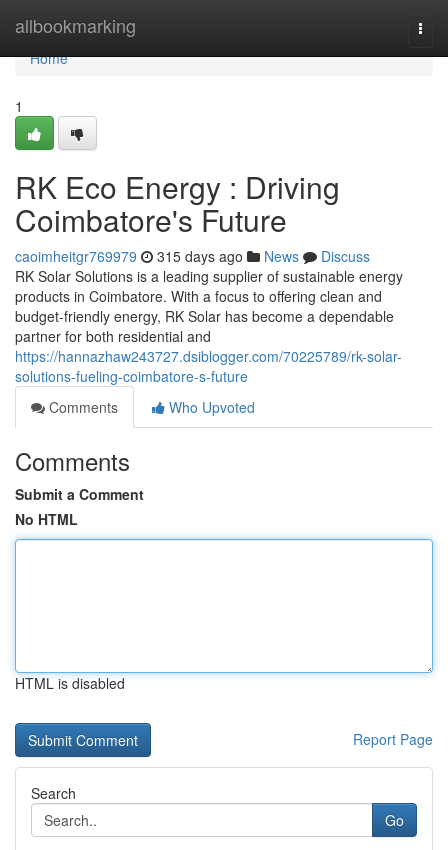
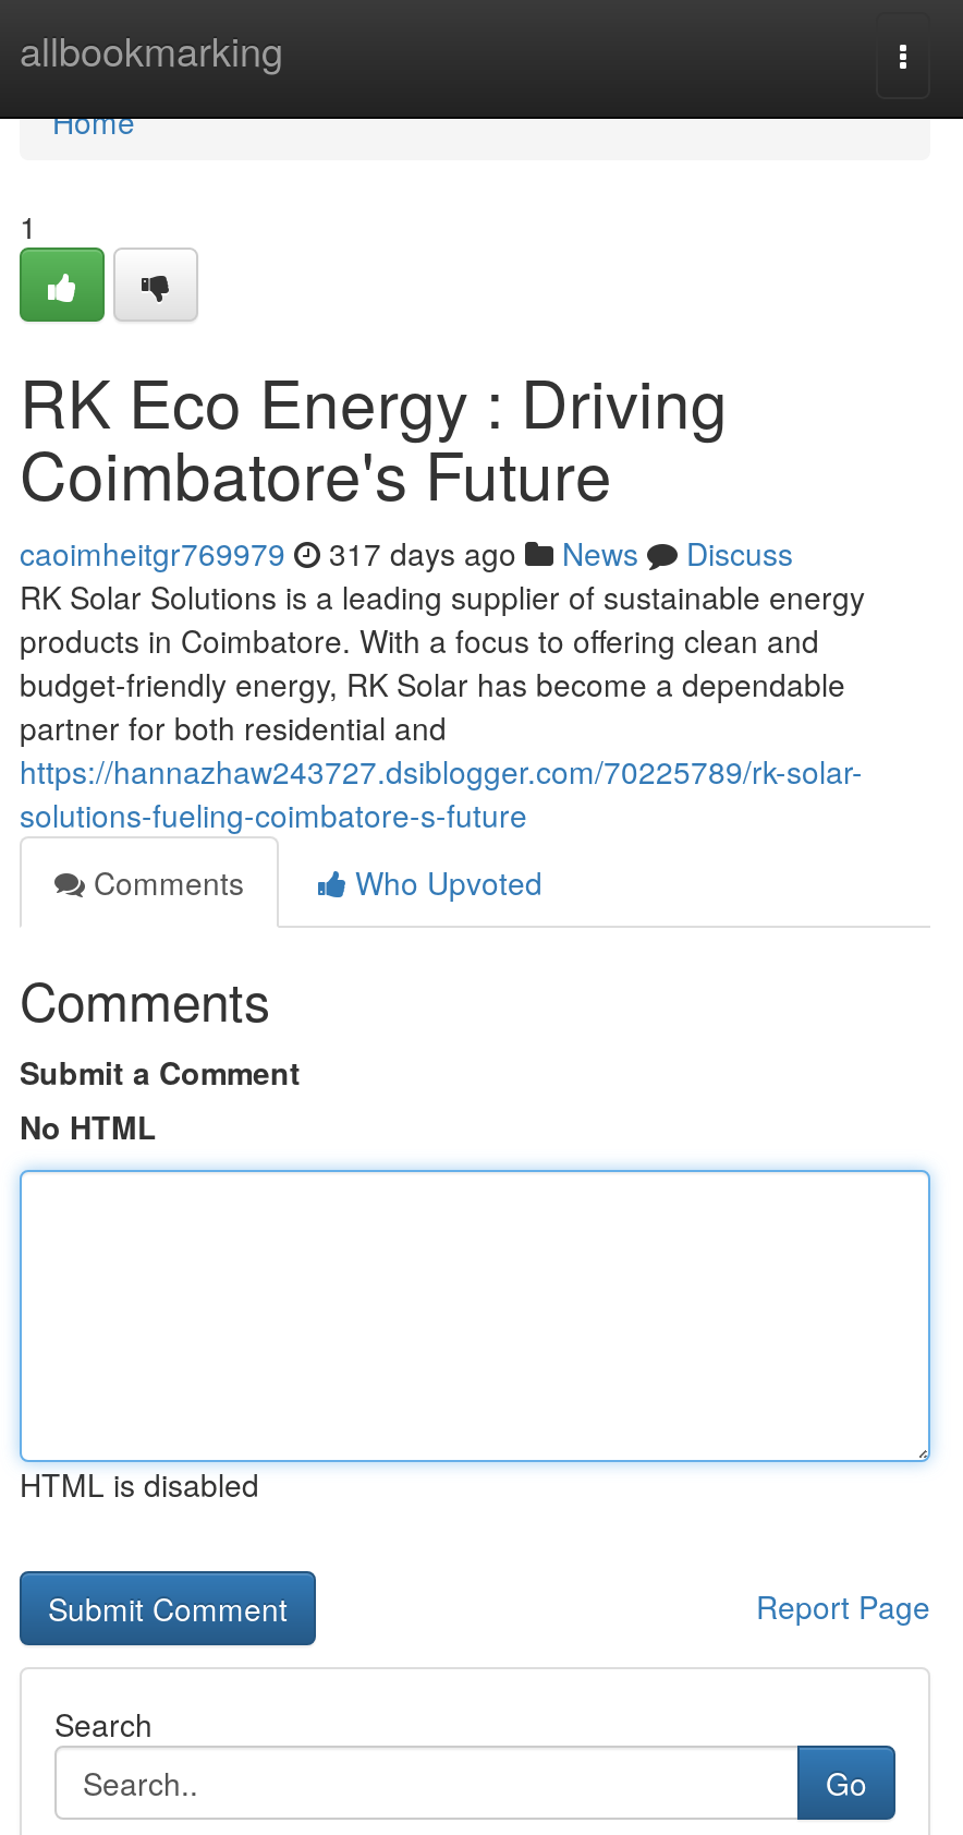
- caoimheitgr769979 315 days ago News Discuss
+ caoimheitgr769979 317 days ago News Discuss
